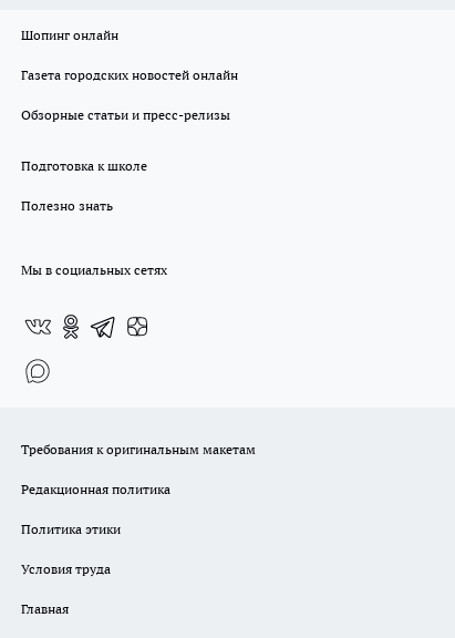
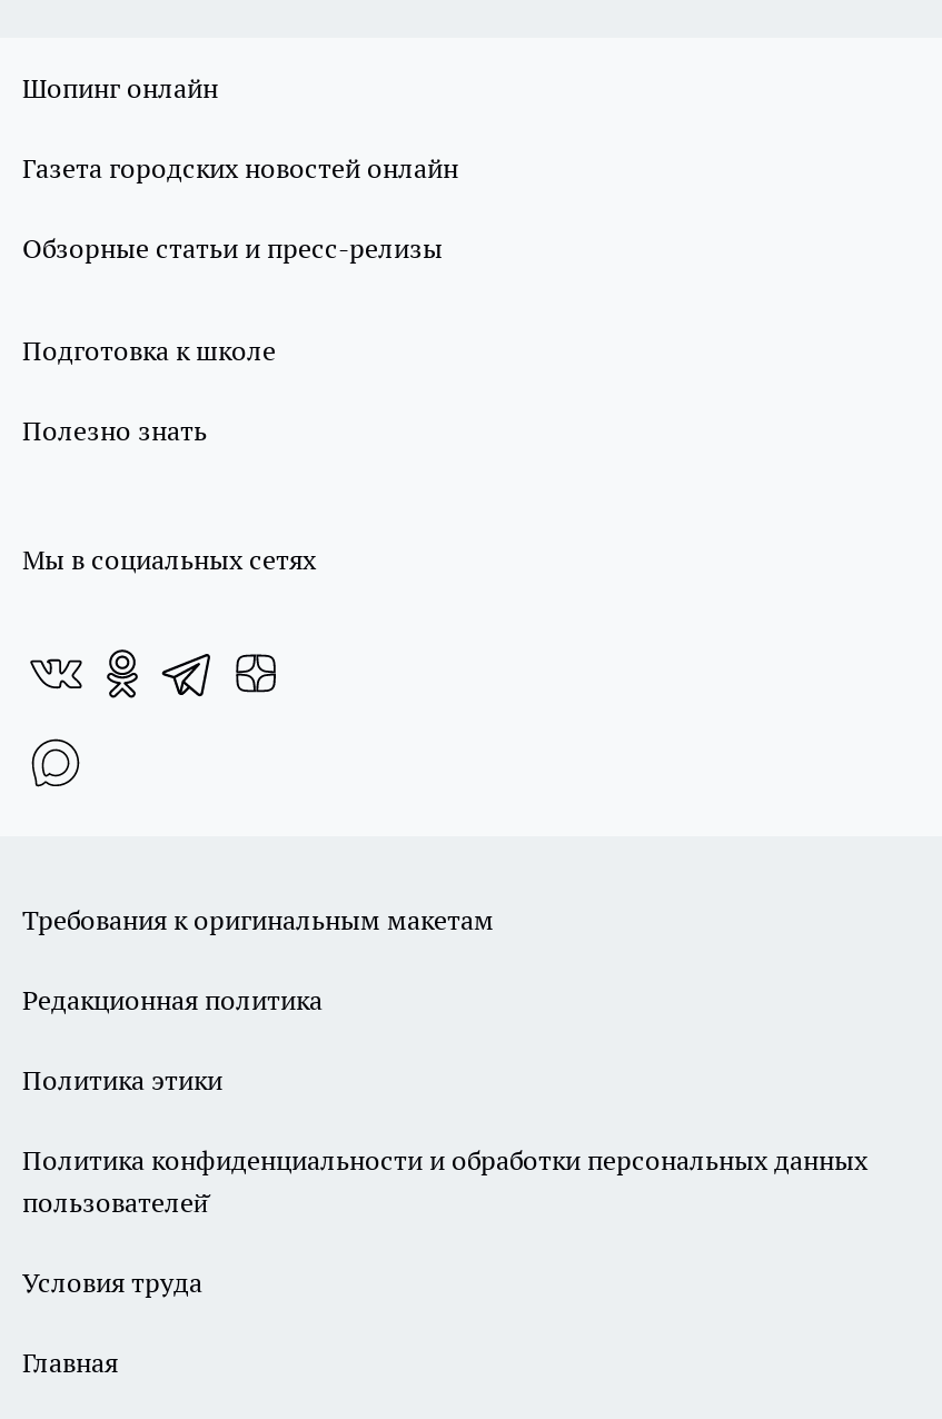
+ Политика конфиденциальности и обработки персональных данных
+ пользователей̆
